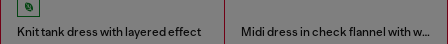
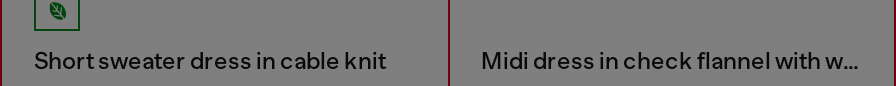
- Knit tank dress with layered effect
+ Short sweater dress in cable knit
